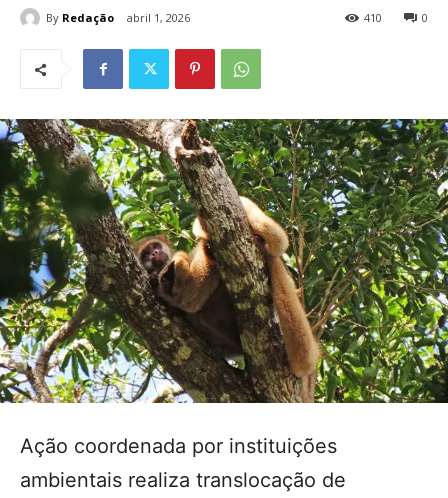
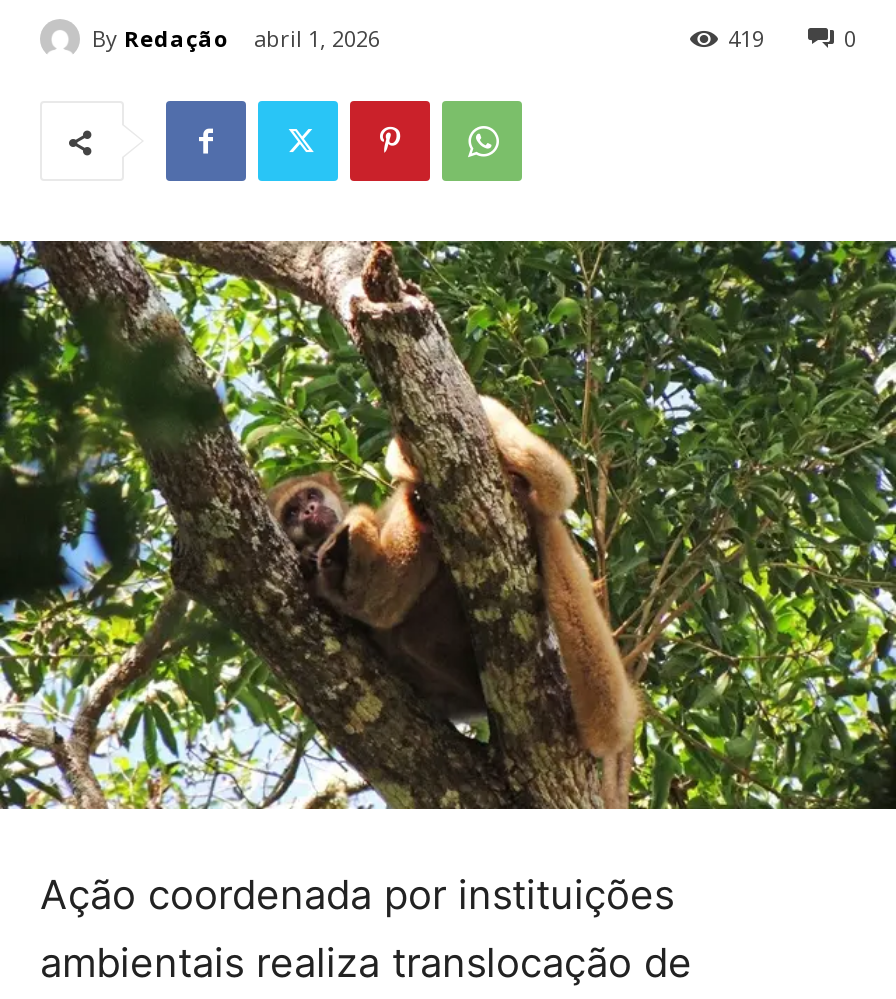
- 410
+ 419
